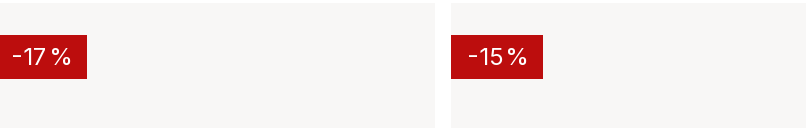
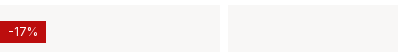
- -15%
